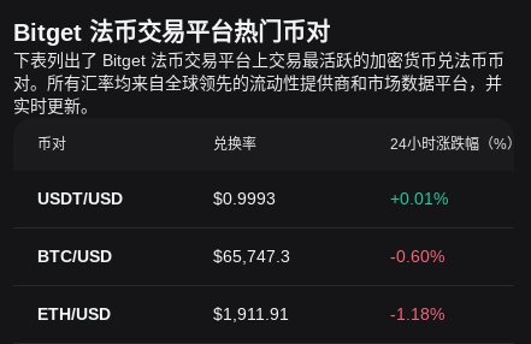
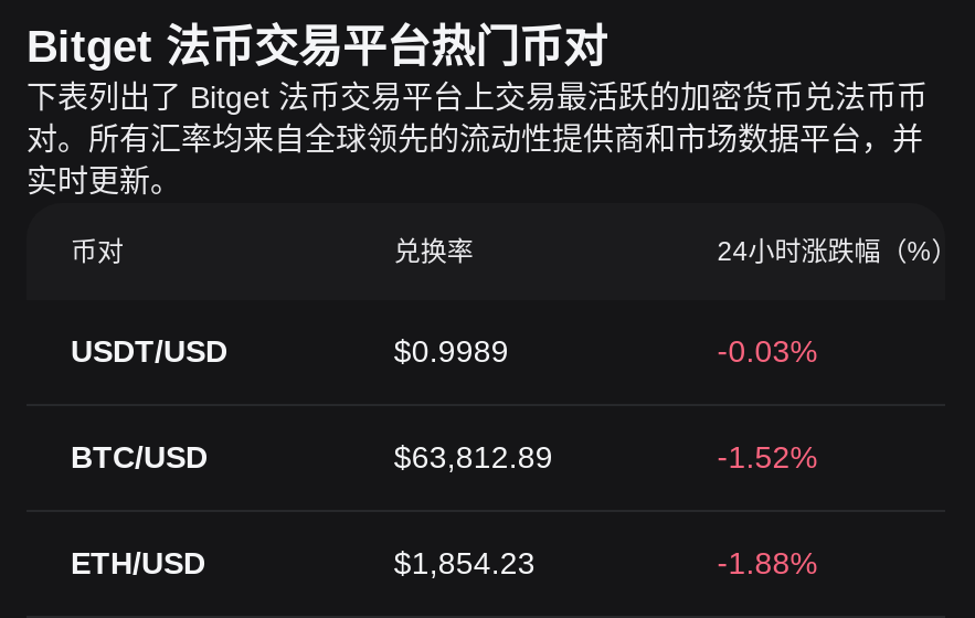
- $0.9993
+ $0.9989

- +0.01%
+ -0.03%

- $65,747.3
+ $63,812.89

- -0.60%
+ -1.52%

- $1,911.91
+ $1,854.23

- -1.18%
+ -1.88%
